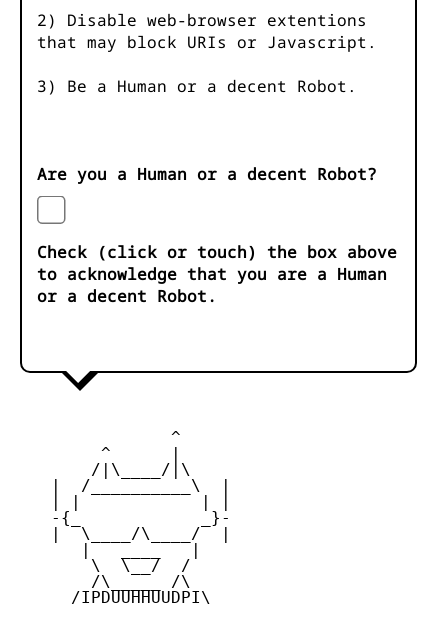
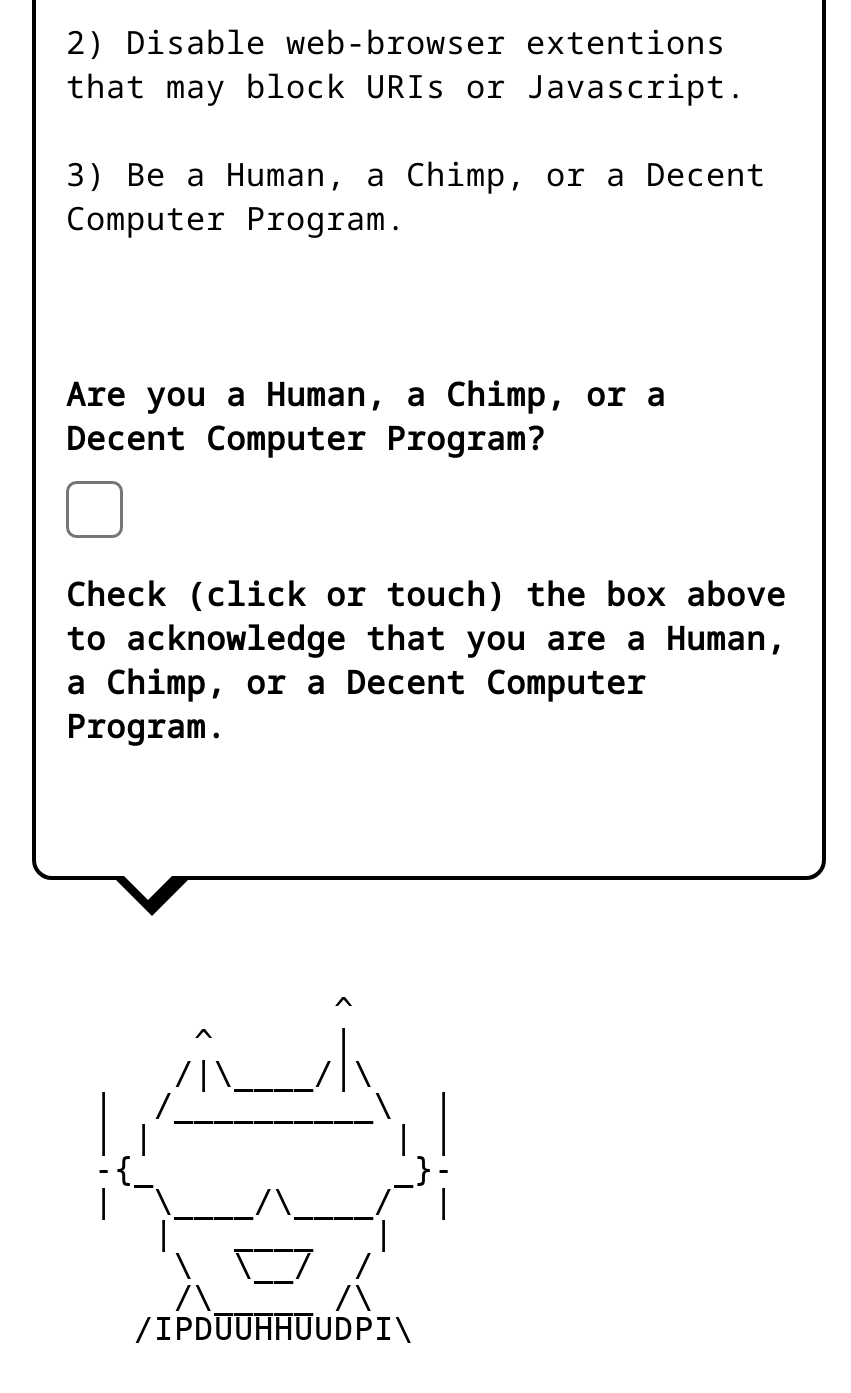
- 3) Be a Human or a decent Robot.
+ 3) Be a Human, a Chimp, or a Decent
+ Computer Program.

- Are you a Human or a decent Robot?
+ Are you a Human, a Chimp, or a
+ Decent Computer Program?

- to acknowledge that you are a Human
- or a decent Robot.
+ to acknowledge that you are a Human,
+ a Chimp, or a Decent Computer
+ Program.
